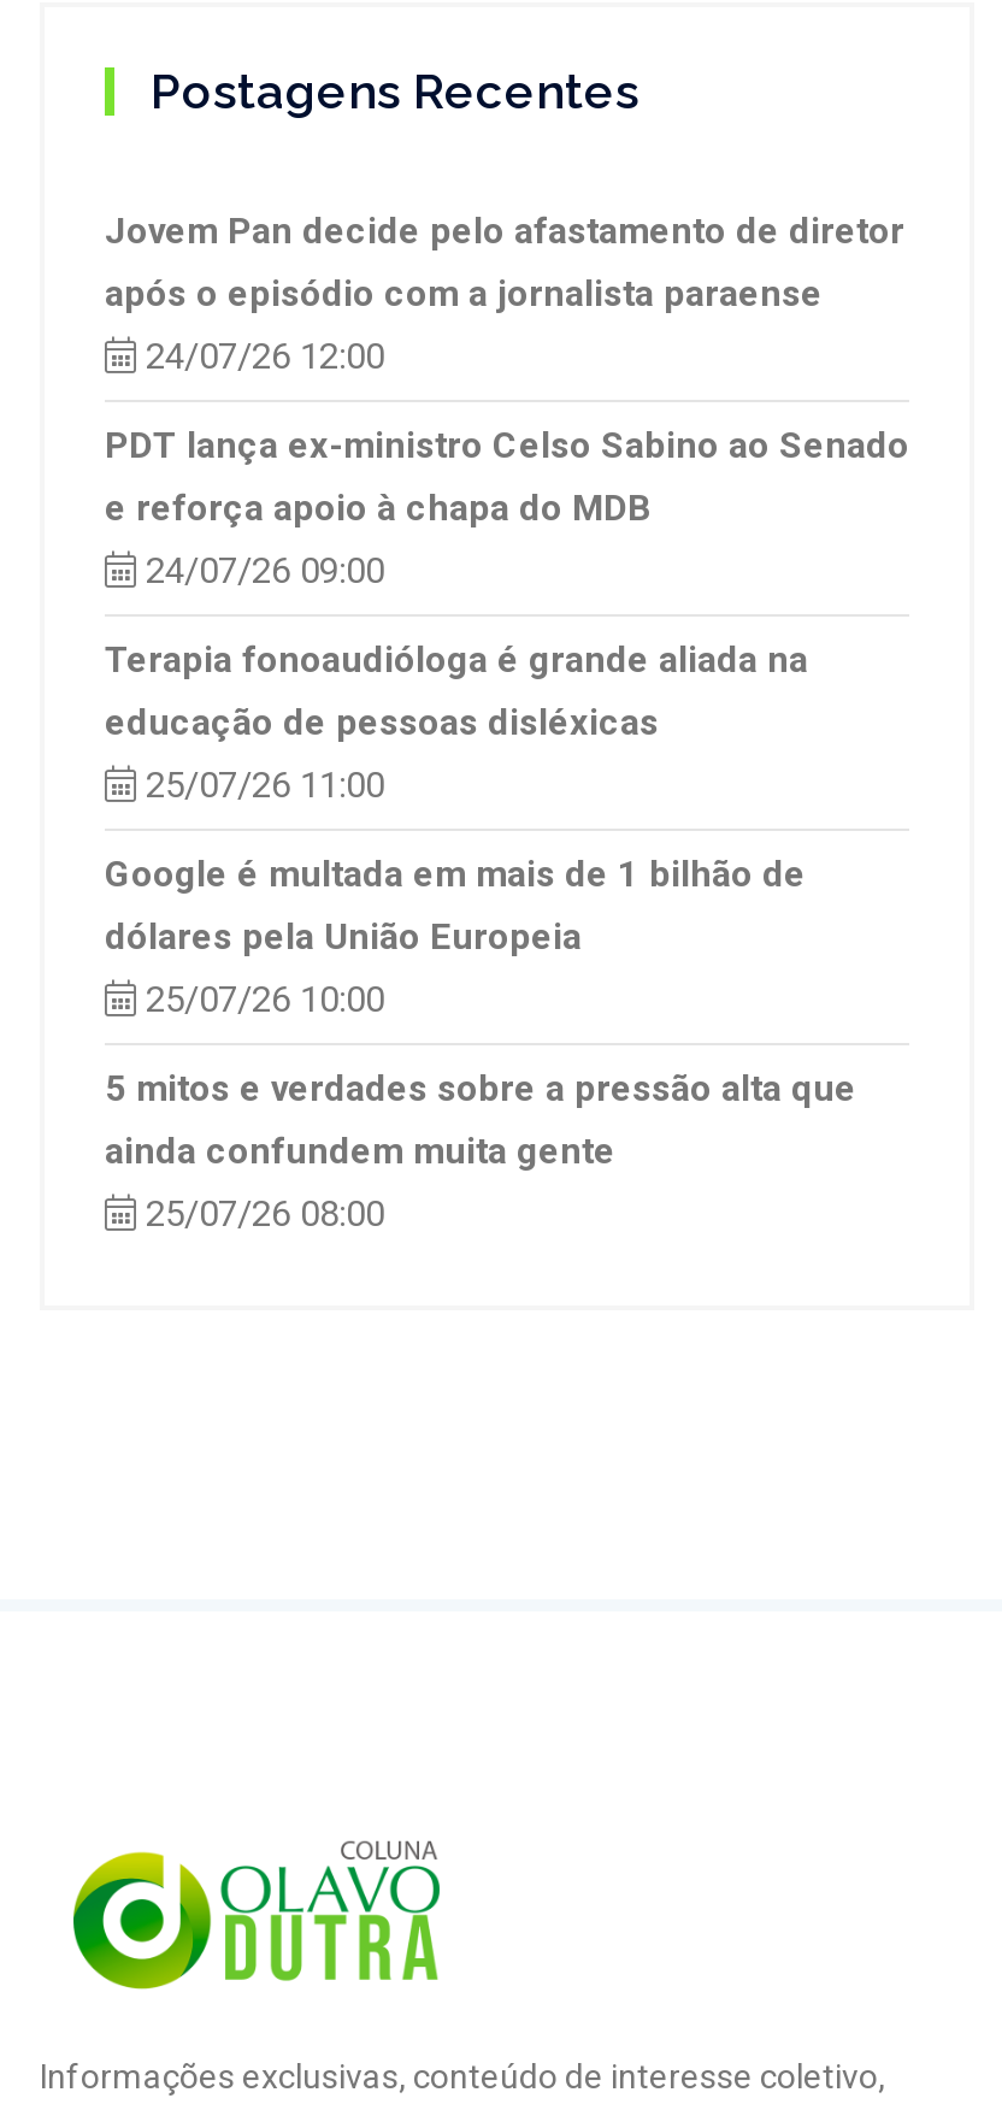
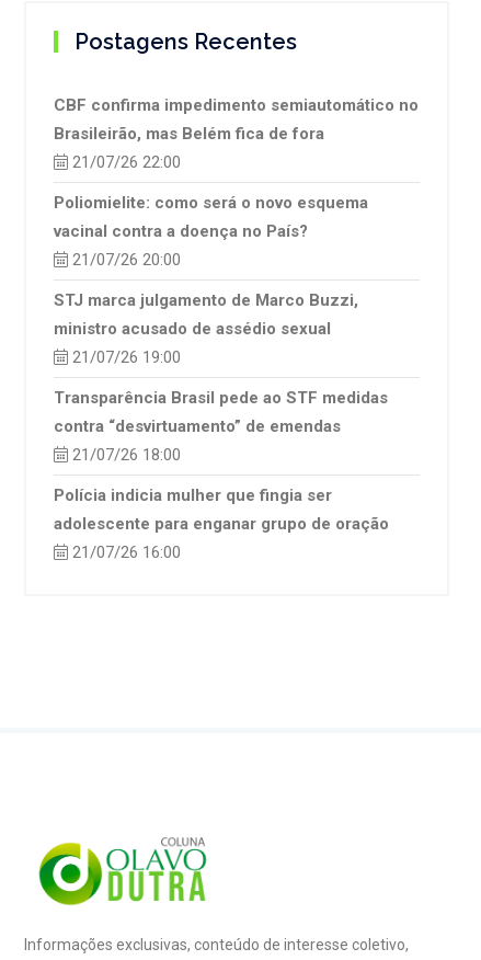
- Jovem Pan decide pelo afastamento de diretor
- após o episódio com a jornalista paraense
- 24/07/26 12:00
+ CBF confirma impedimento semiautomático no
+ Brasileirão, mas Belém fica de fora
+ 21/07/26 22:00

- PDT lança ex-ministro Celso Sabino ao Senado
- e reforça apoio à chapa do MDB
- 24/07/26 09:00
+ Poliomielite: como será o novo esquema
+ vacinal contra a doença no País?
+ 21/07/26 20:00

- Terapia fonoaudióloga é grande aliada na
- educação de pessoas disléxicas
- 25/07/26 11:00
+ STJ marca julgamento de Marco Buzzi,
+ ministro acusado de assédio sexual
+ 21/07/26 19:00

- Google é multada em mais de 1 bilhão de
- dólares pela União Europeia
- 25/07/26 10:00
+ Transparência Brasil pede ao STF medidas
+ contra “desvirtuamento” de emendas
+ 21/07/26 18:00

- 5 mitos e verdades sobre a pressão alta que
- ainda confundem muita gente
- 25/07/26 08:00
+ Polícia indicia mulher que fingia ser
+ adolescente para enganar grupo de oração
+ 21/07/26 16:00
